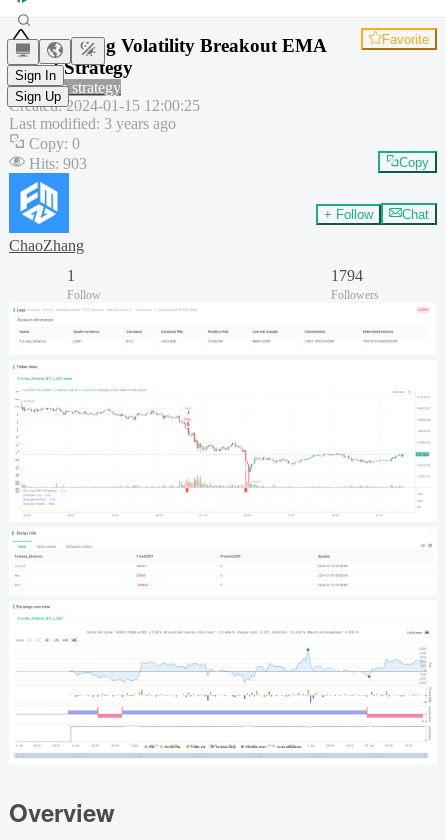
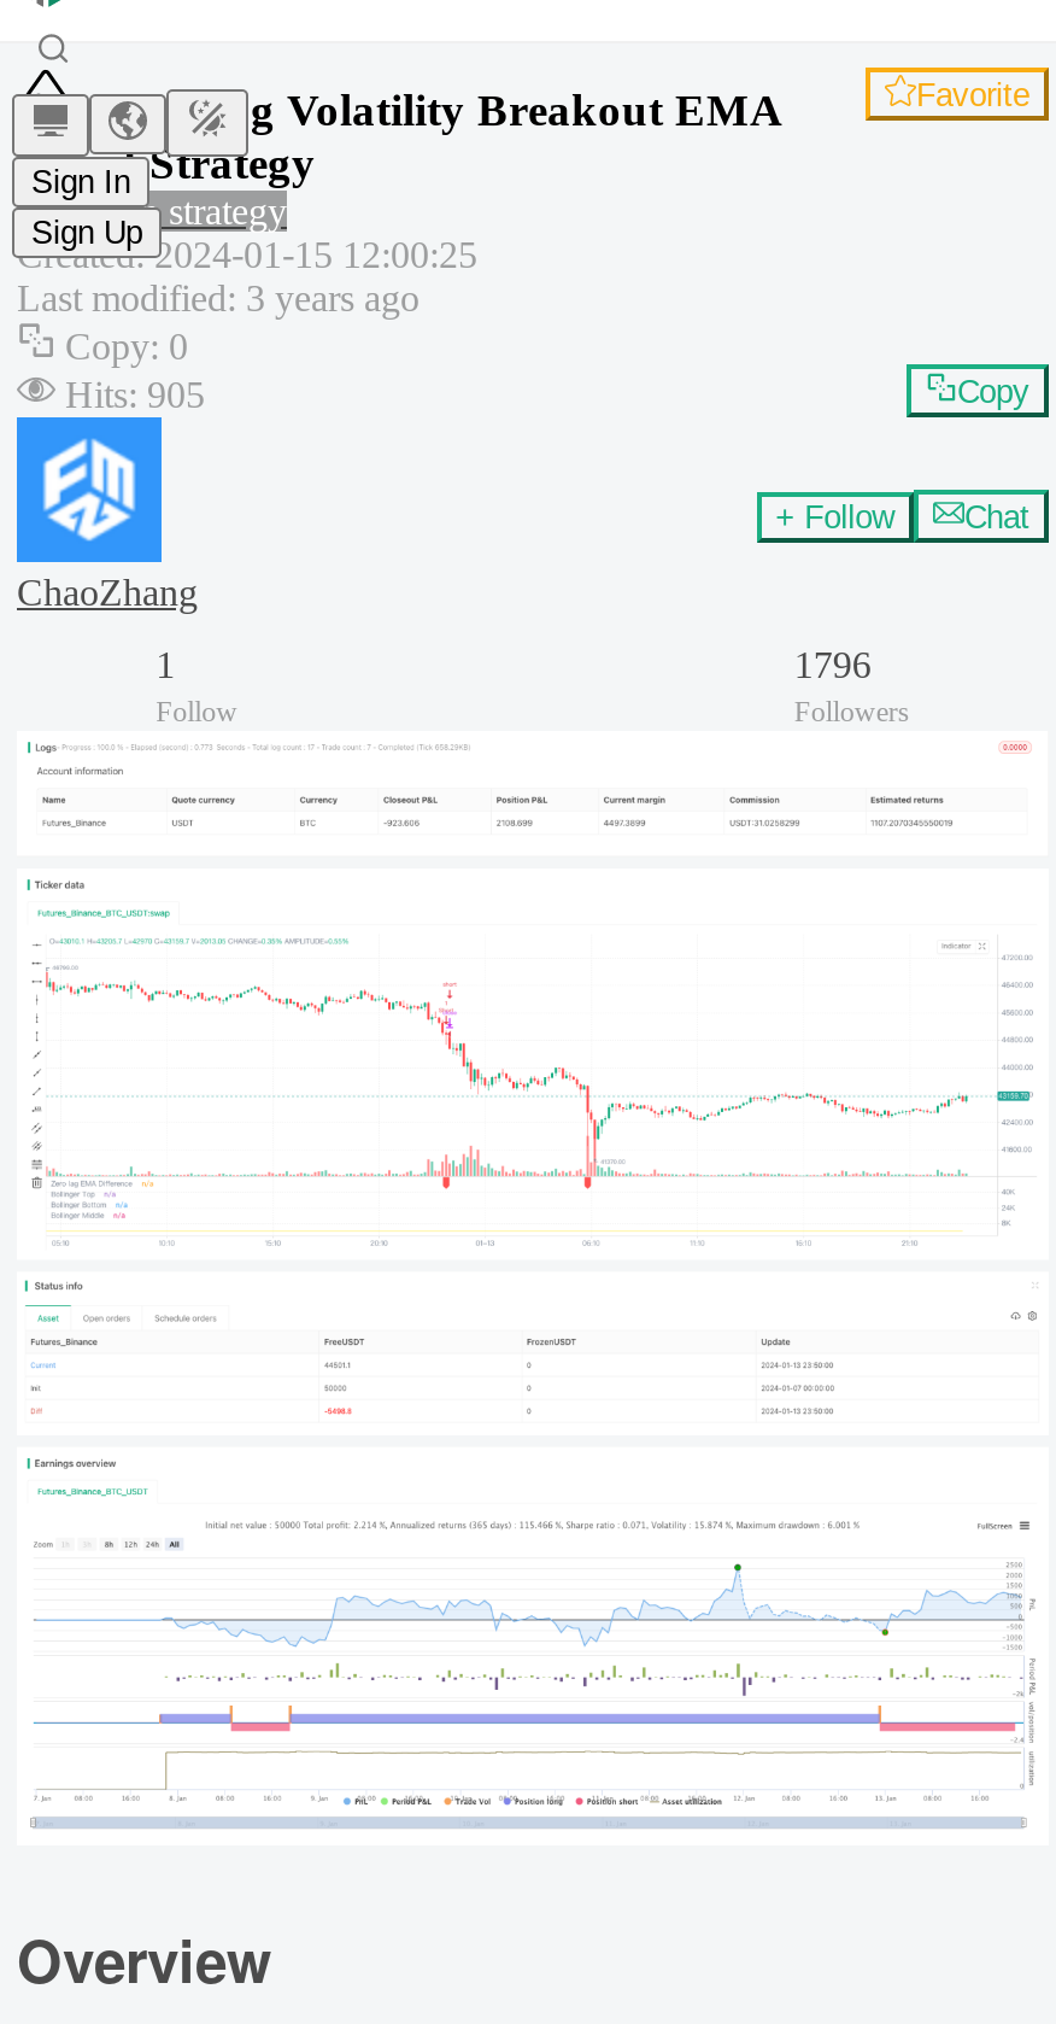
- Hits: 903
+ Hits: 905

- 1794
+ 1796
